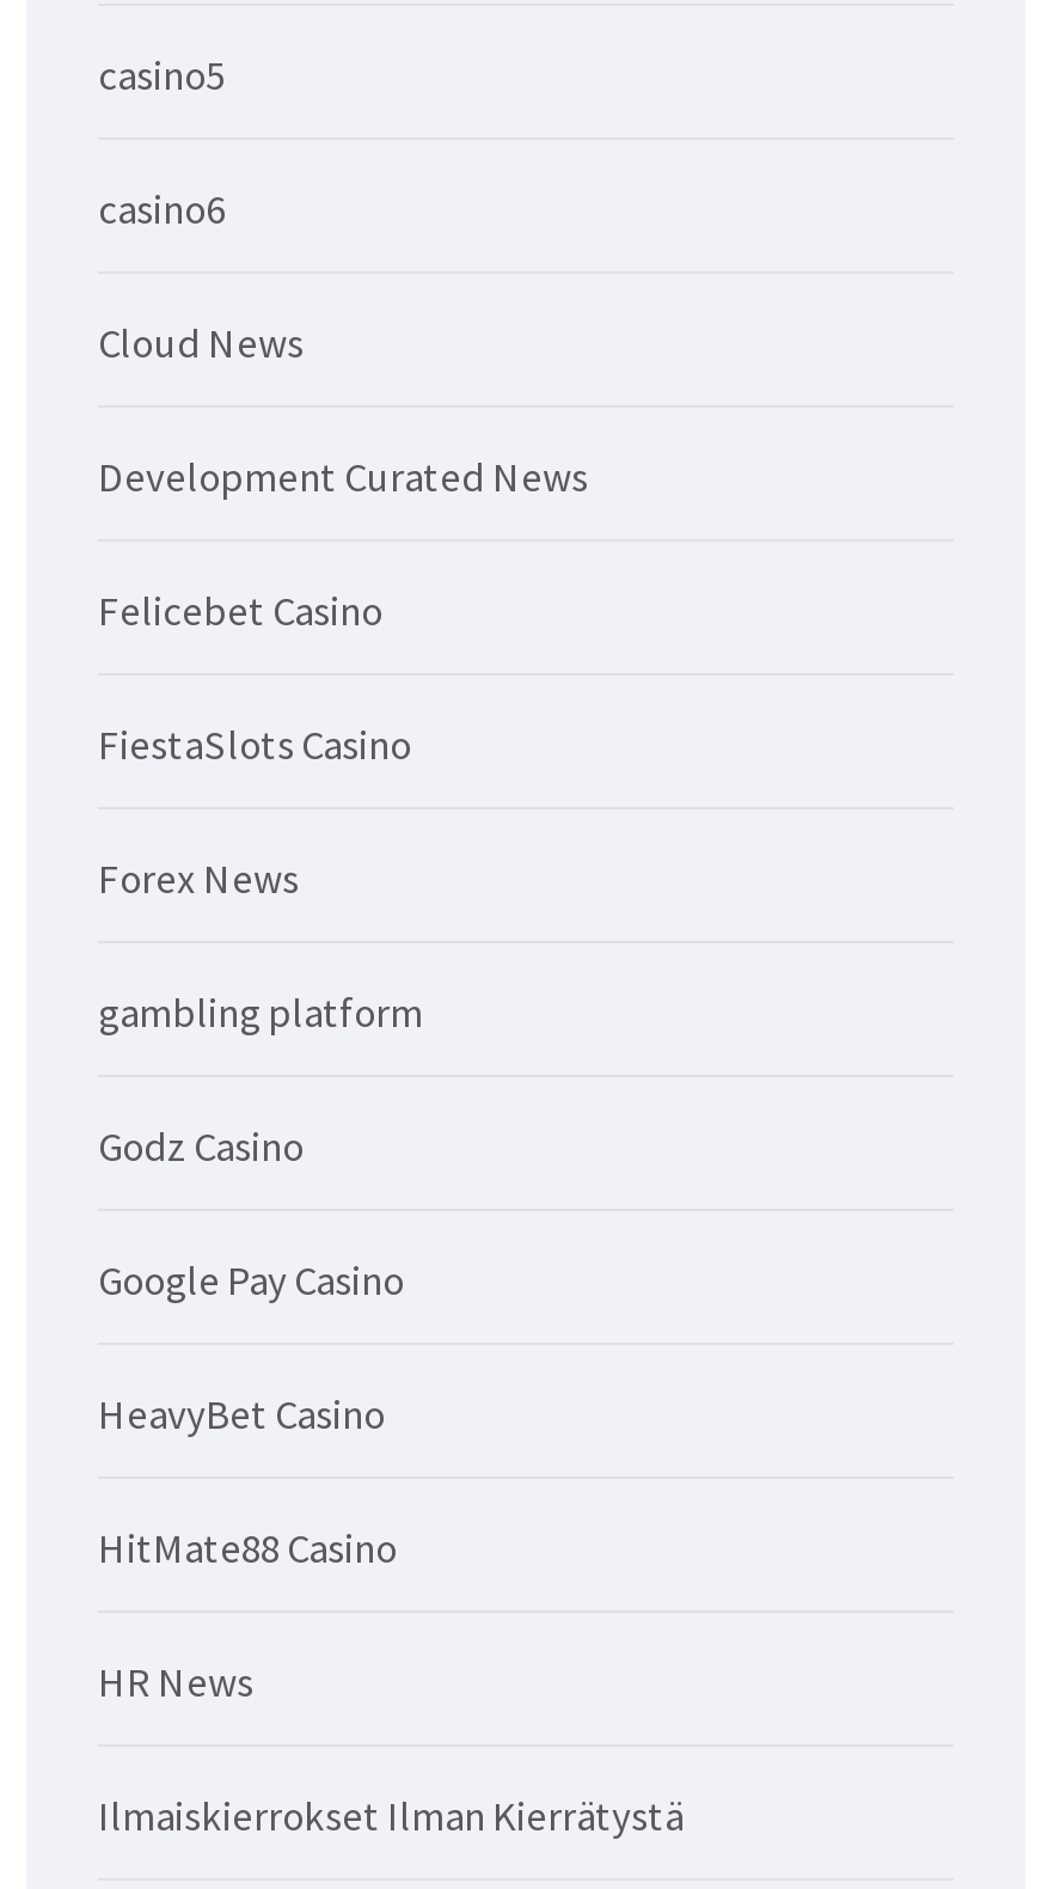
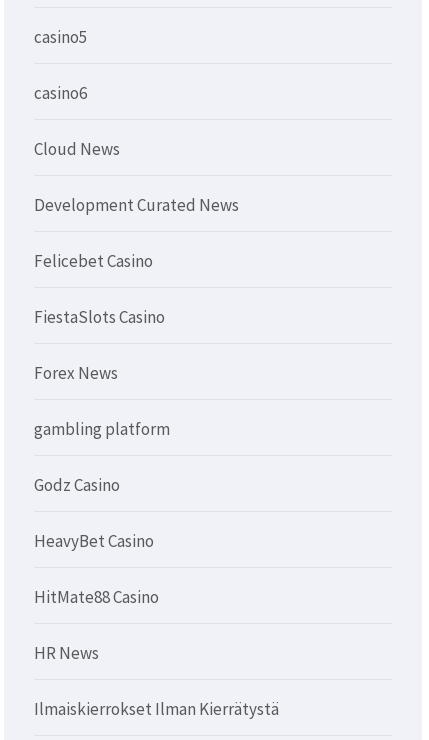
- Google Pay Casino
